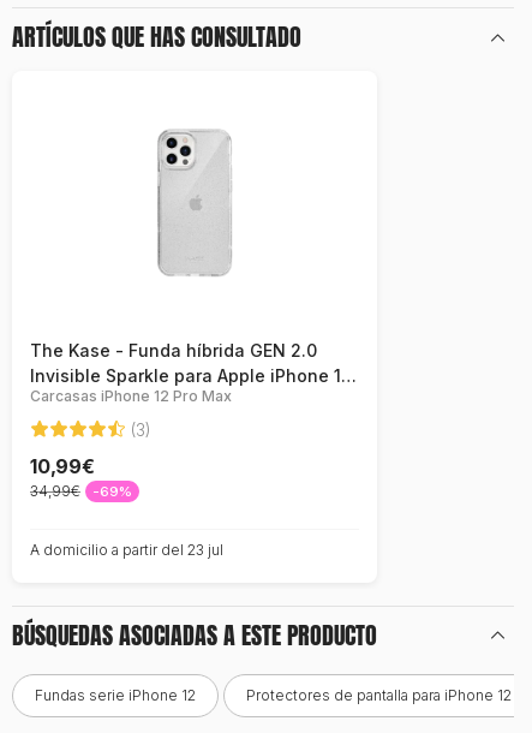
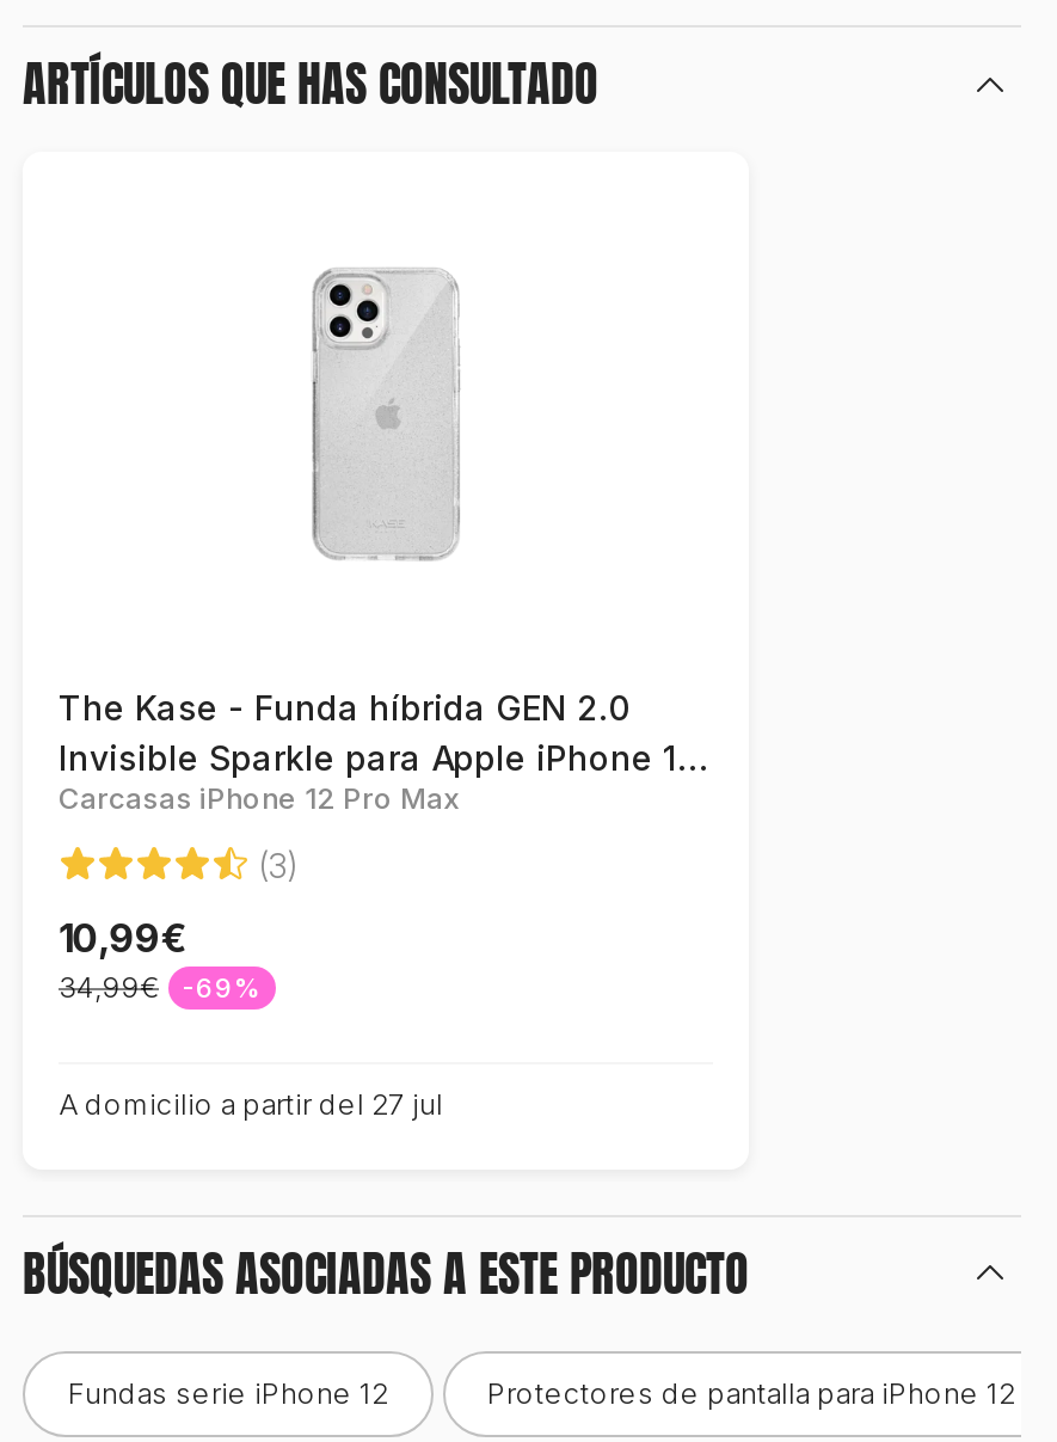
- A domicilio a partir del 23 jul
+ A domicilio a partir del 27 jul
